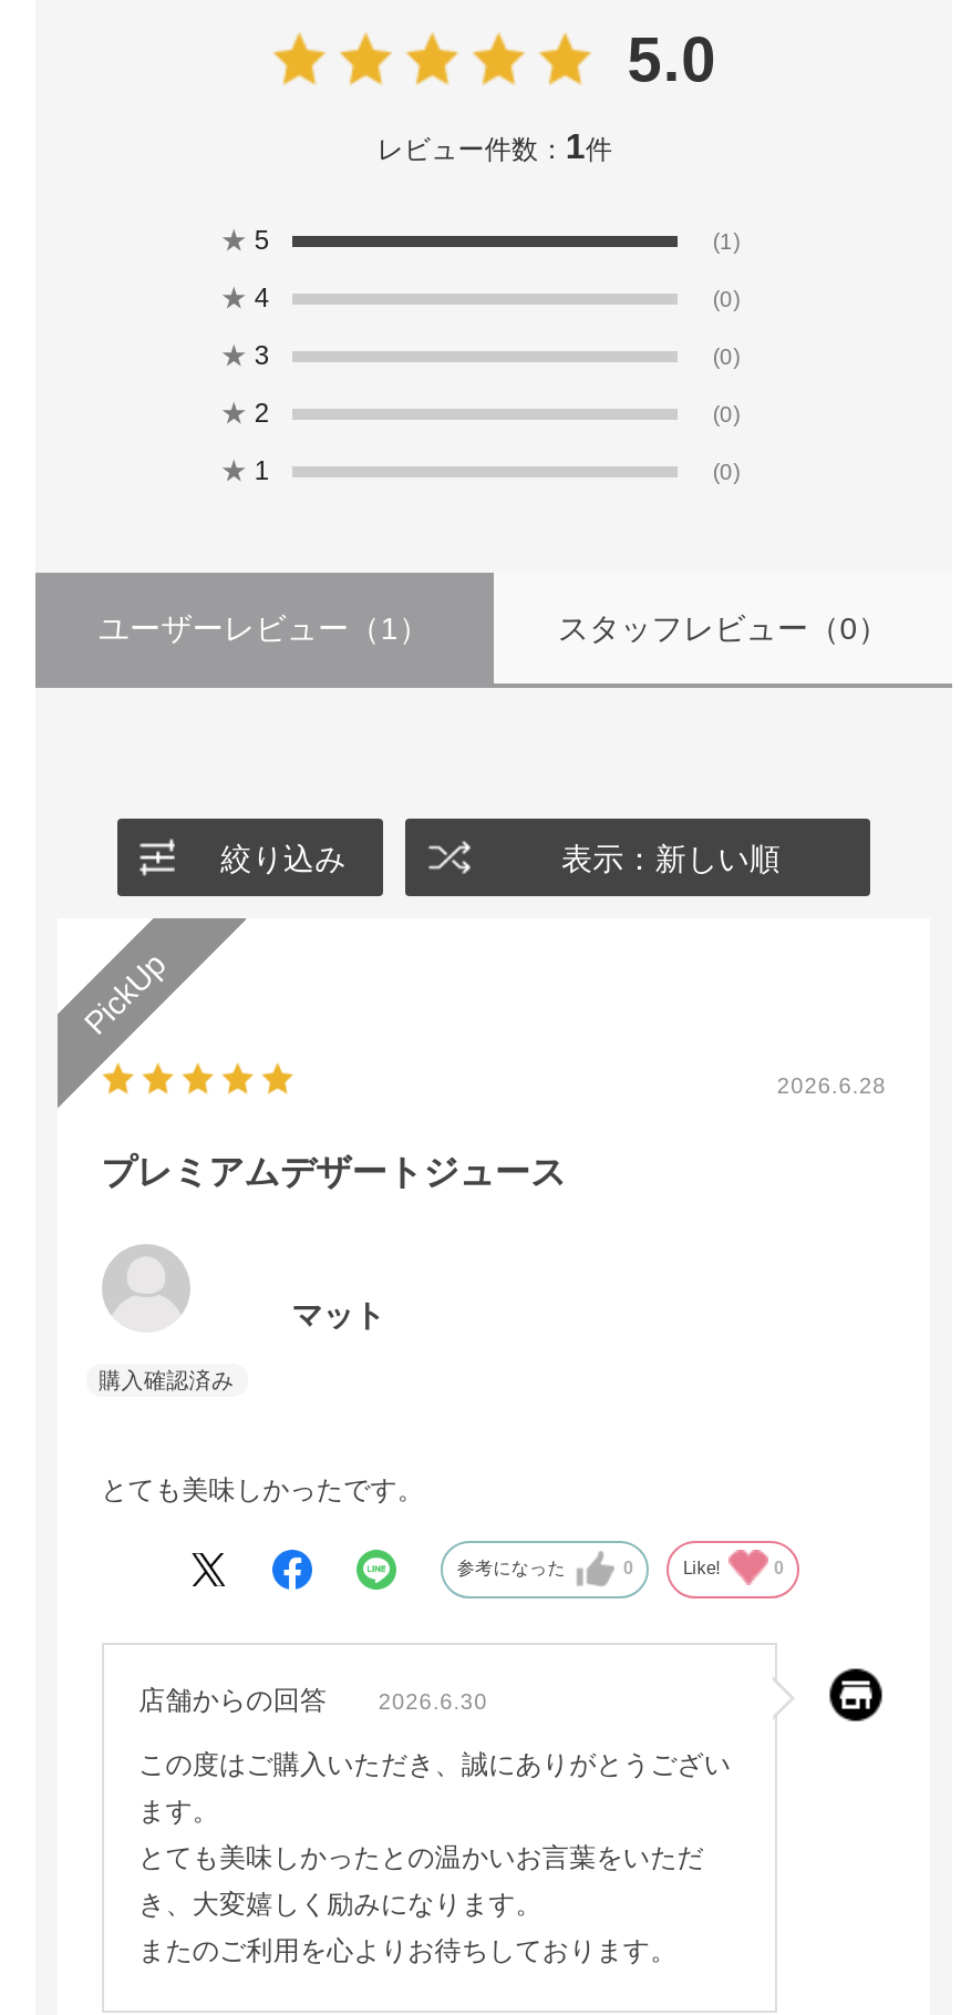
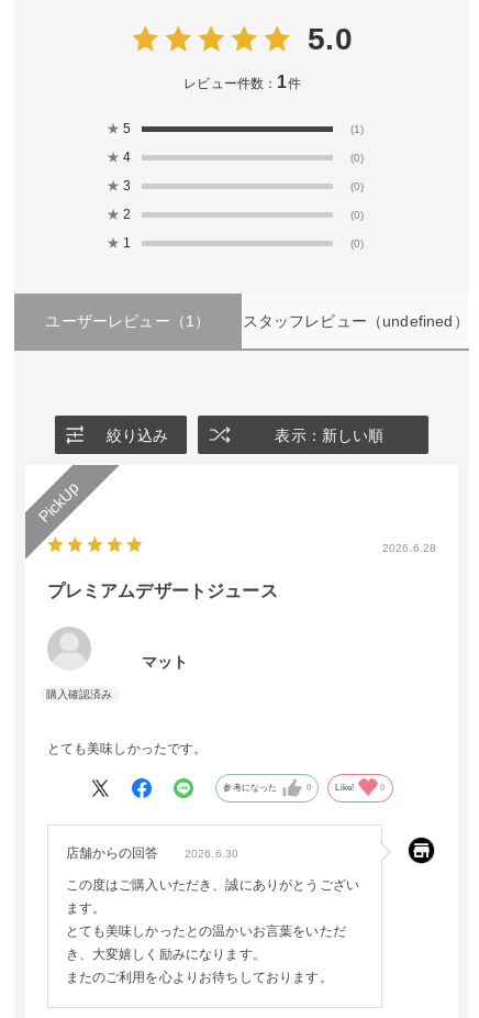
- スタッフレビュー（0）
+ スタッフレビュー（undefined）
